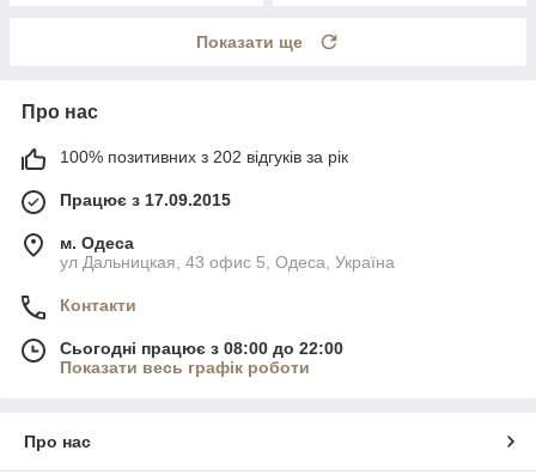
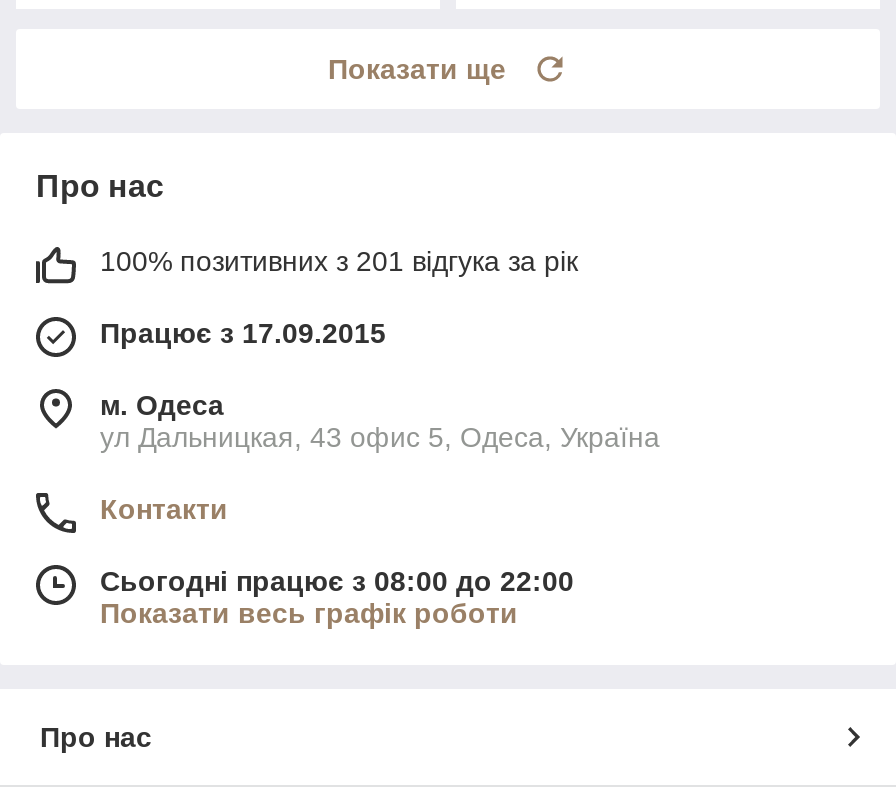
- 100% позитивних з 202 відгуків за рік
+ 100% позитивних з 201 відгука за рік
